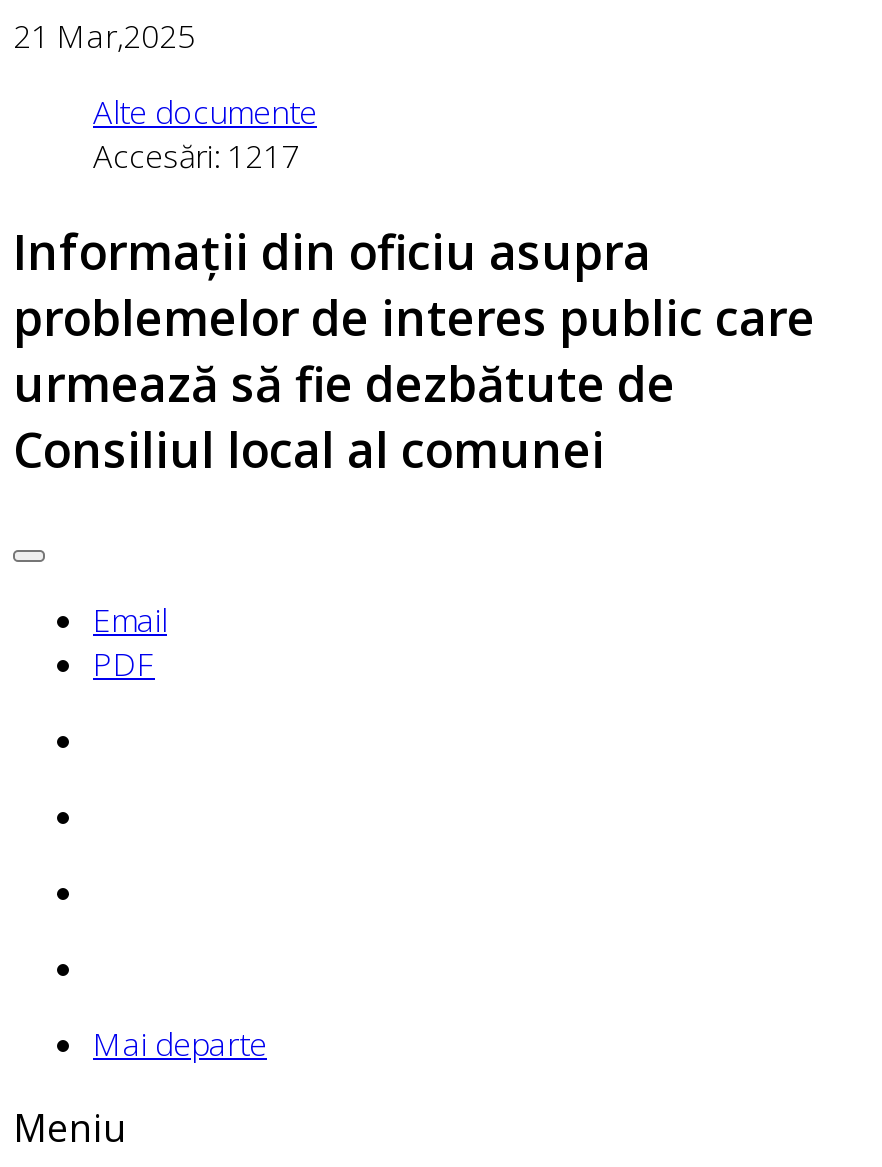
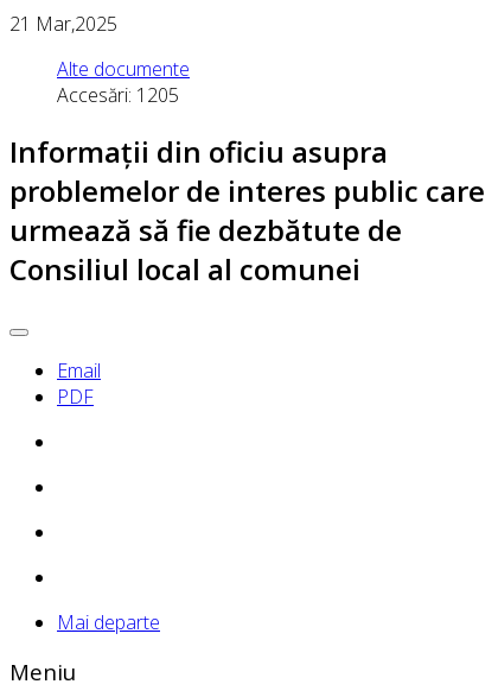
- Accesări: 1217
+ Accesări: 1205
